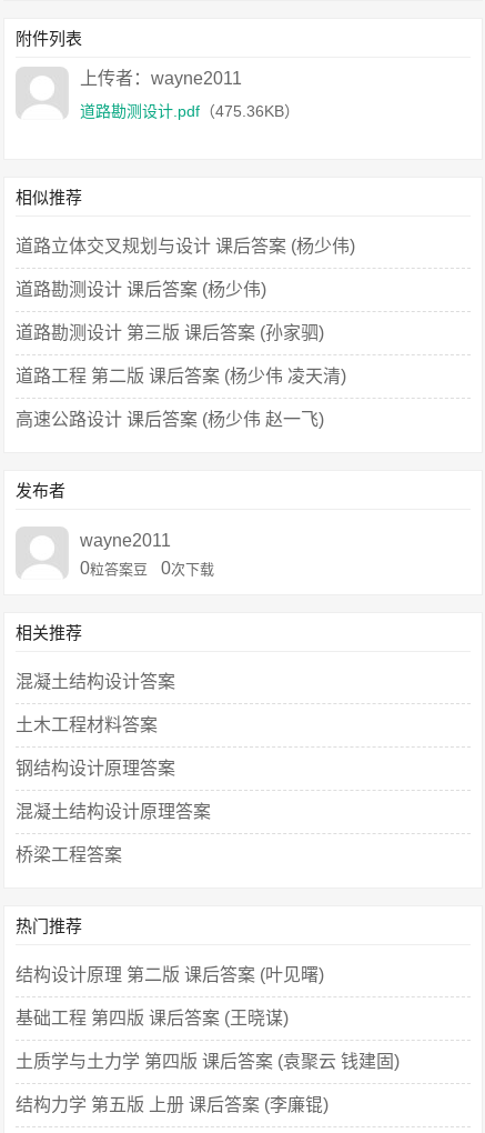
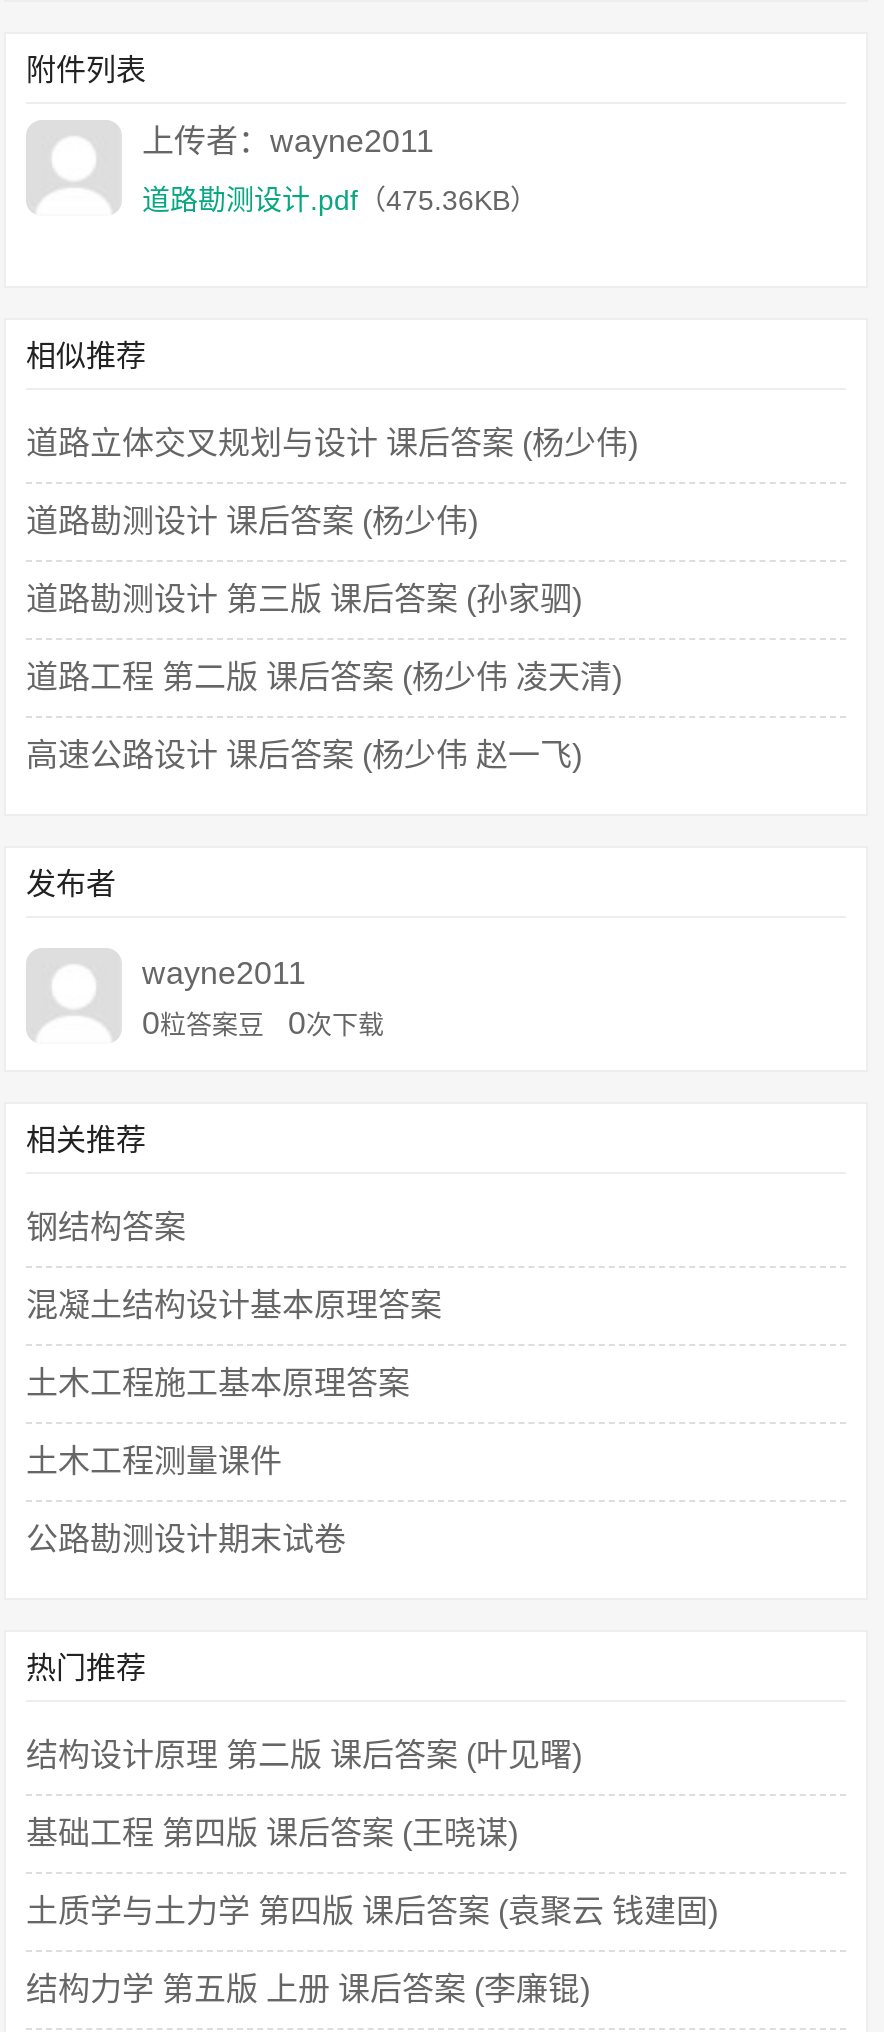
- 混凝土结构设计答案
+ 钢结构答案

- 土木工程材料答案
+ 混凝土结构设计基本原理答案

- 钢结构设计原理答案
+ 土木工程施工基本原理答案

- 混凝土结构设计原理答案
+ 土木工程测量课件

- 桥梁工程答案
+ 公路勘测设计期末试卷
